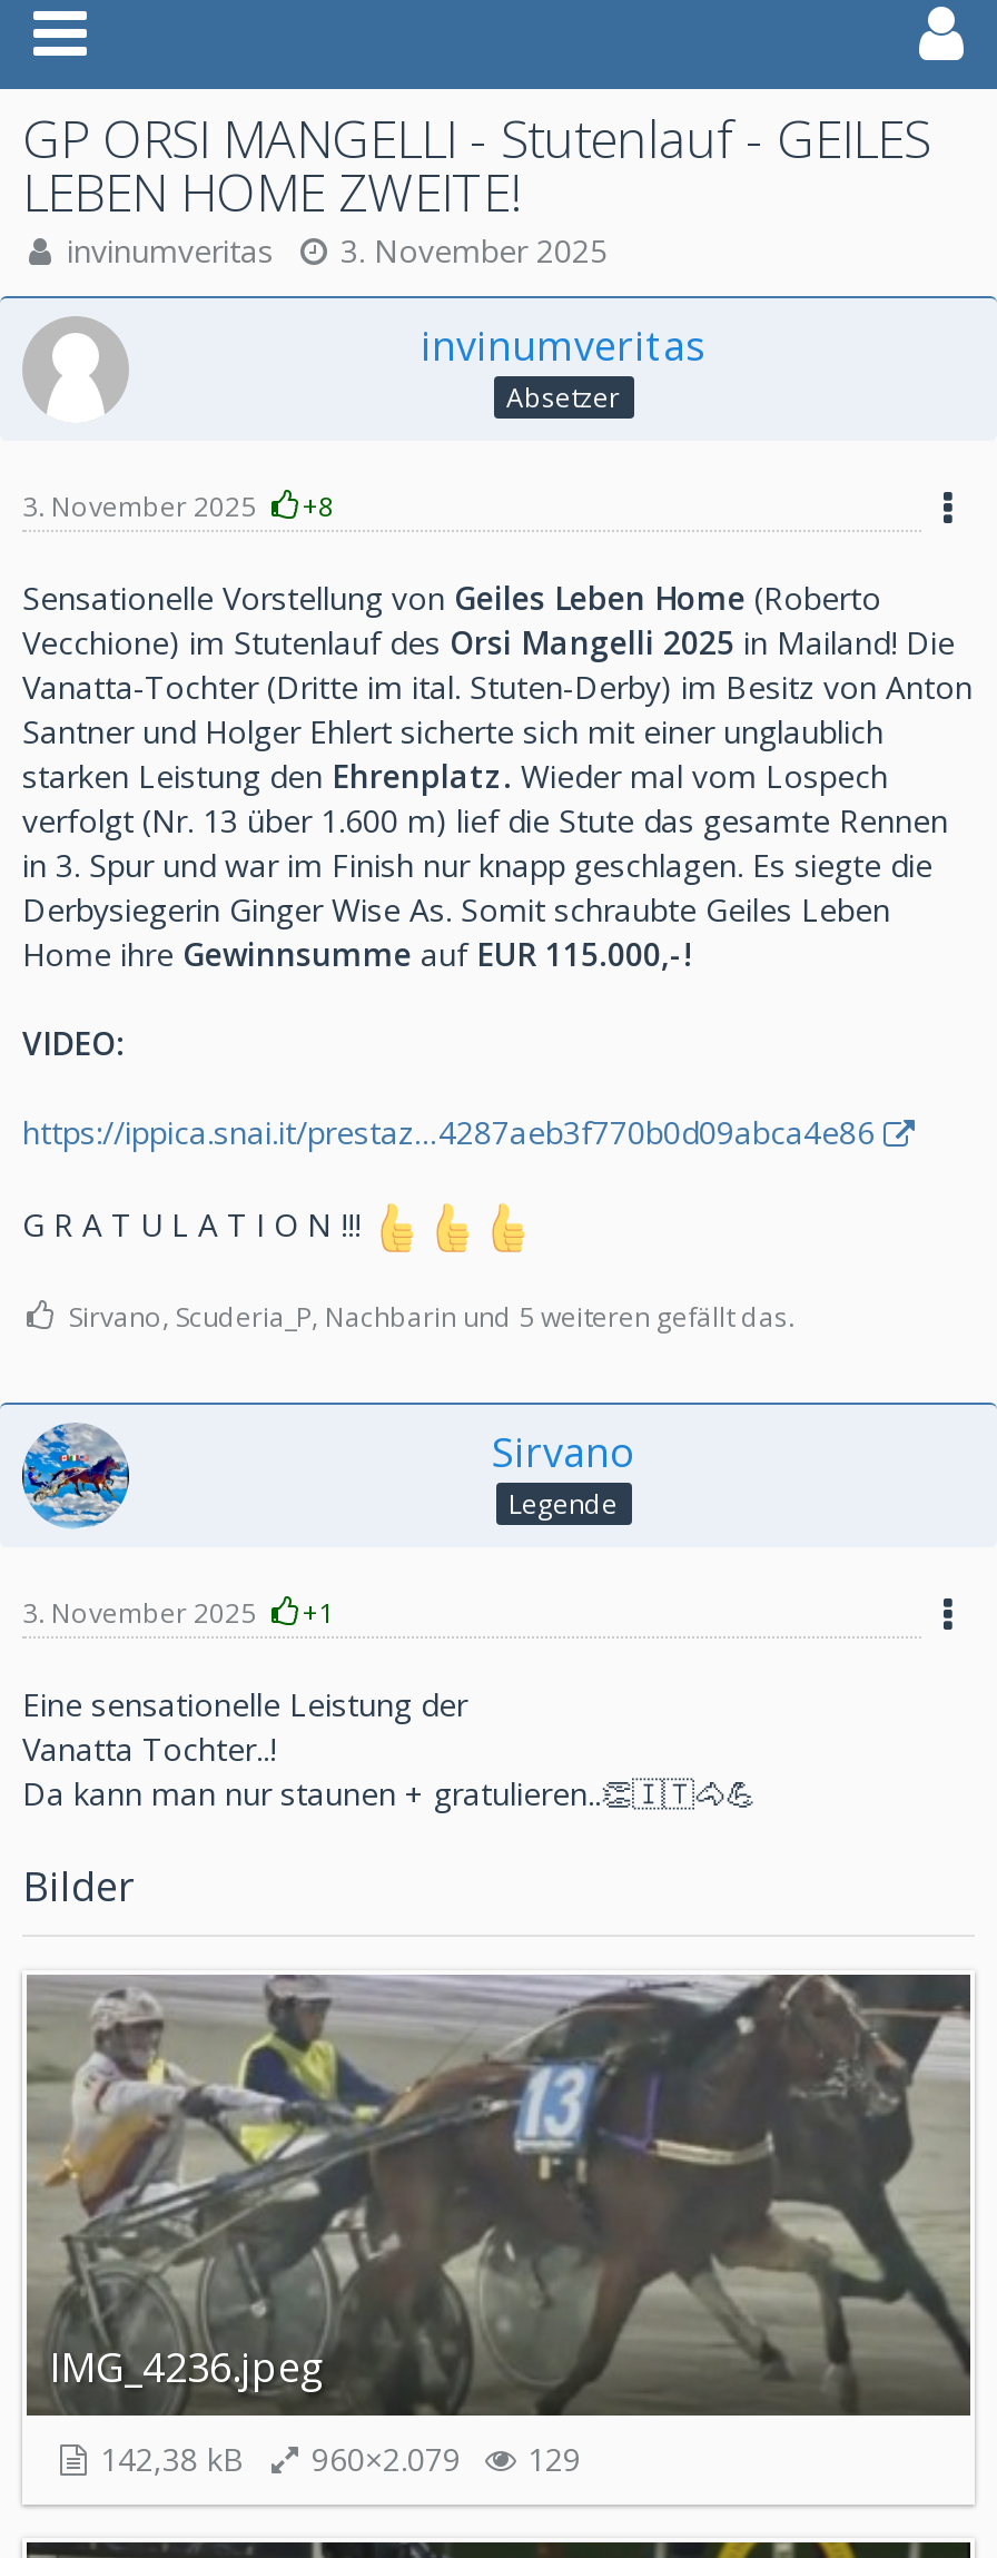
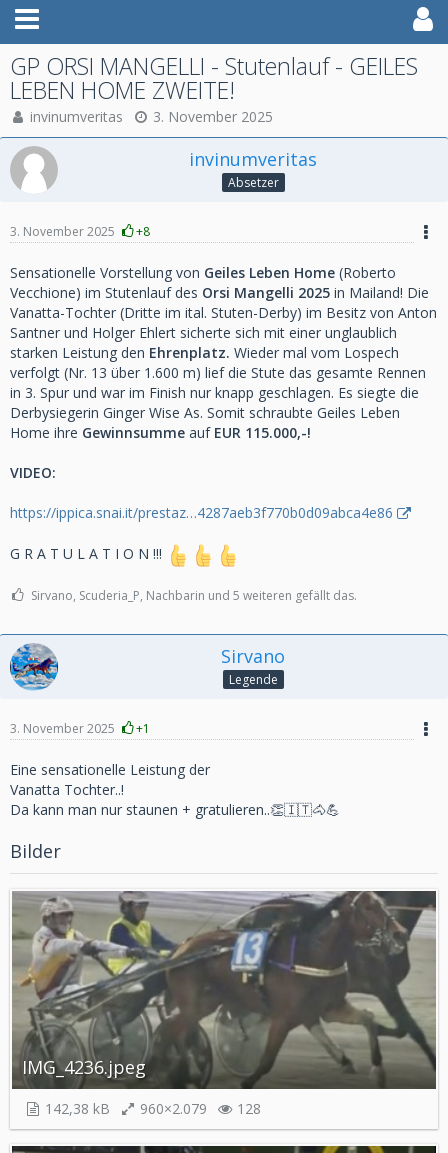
- 142,38 kB 960×2.079 129
+ 142,38 kB 960×2.079 128
